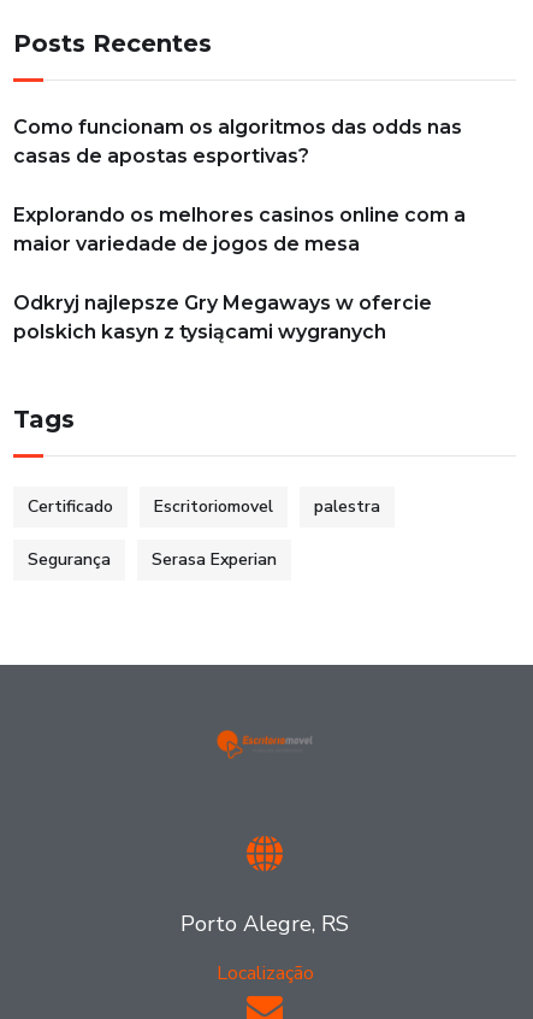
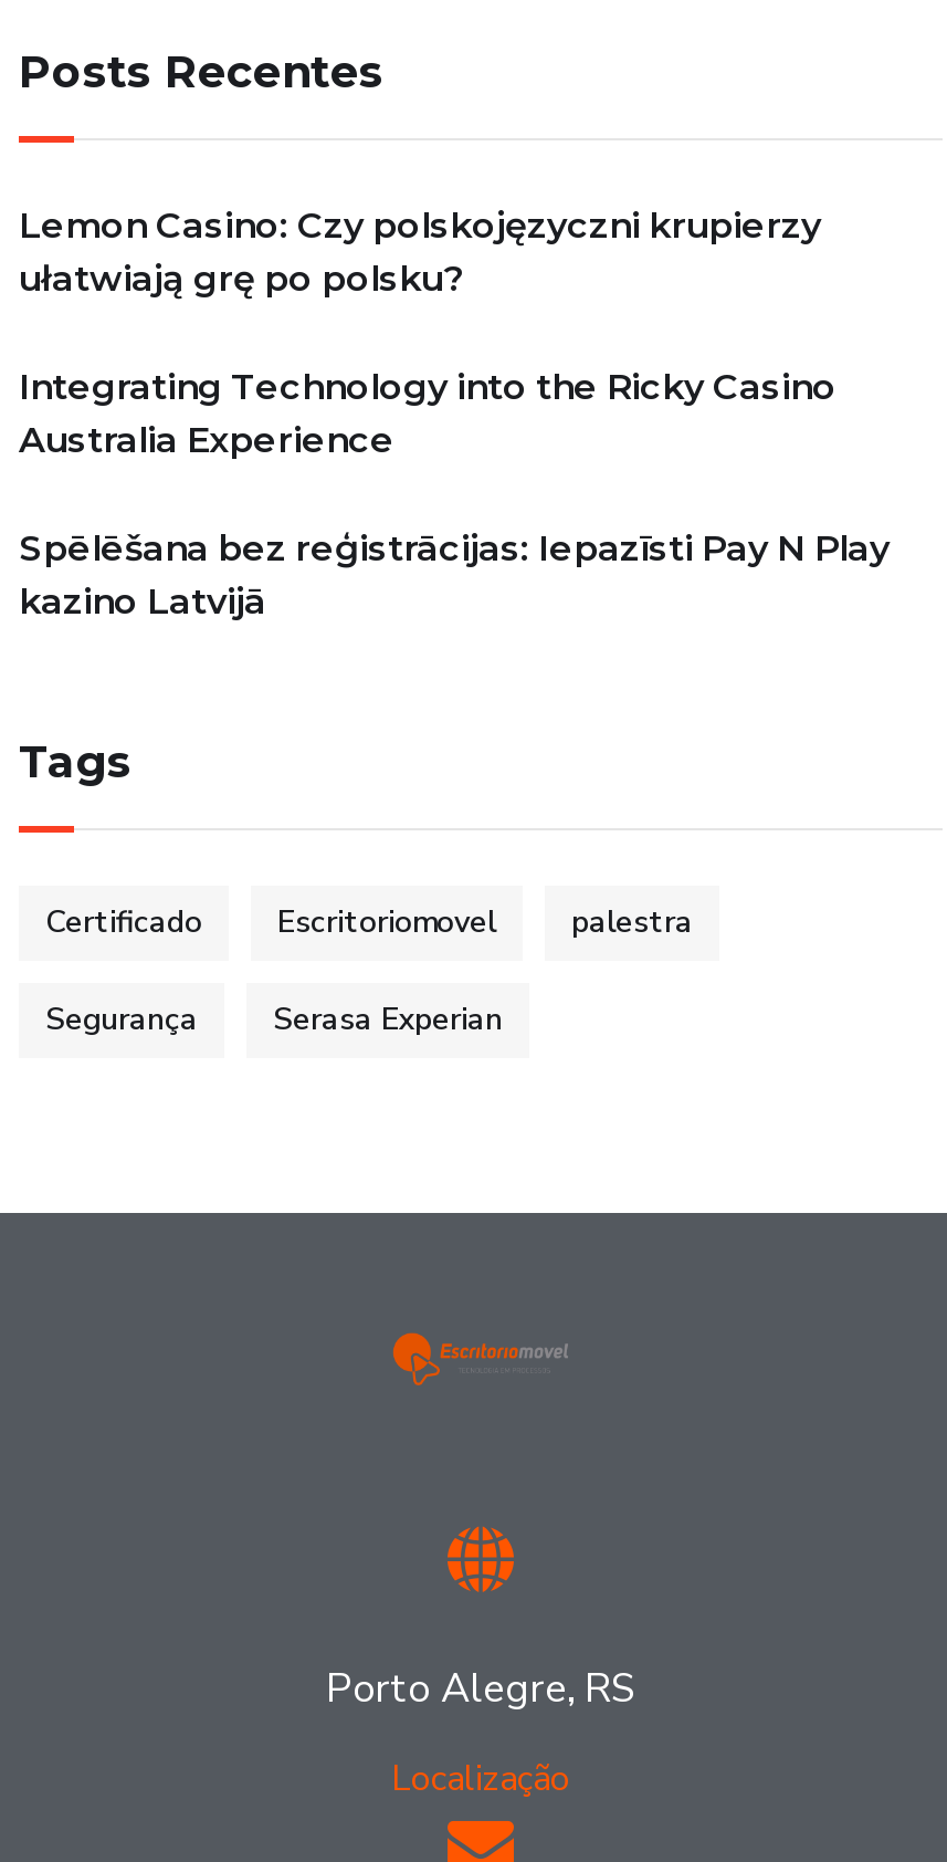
- Como funcionam os algoritmos das odds nas
- casas de apostas esportivas?
+ Lemon Casino: Czy polskojęzyczni krupierzy
+ ułatwiają grę po polsku?

- Explorando os melhores casinos online com a
- maior variedade de jogos de mesa
+ Integrating Technology into the Ricky Casino
+ Australia Experience

- Odkryj najlepsze Gry Megaways w ofercie
- polskich kasyn z tysiącami wygranych
+ Spēlēšana bez reģistrācijas: Iepazīsti Pay N Play
+ kazino Latvijā
